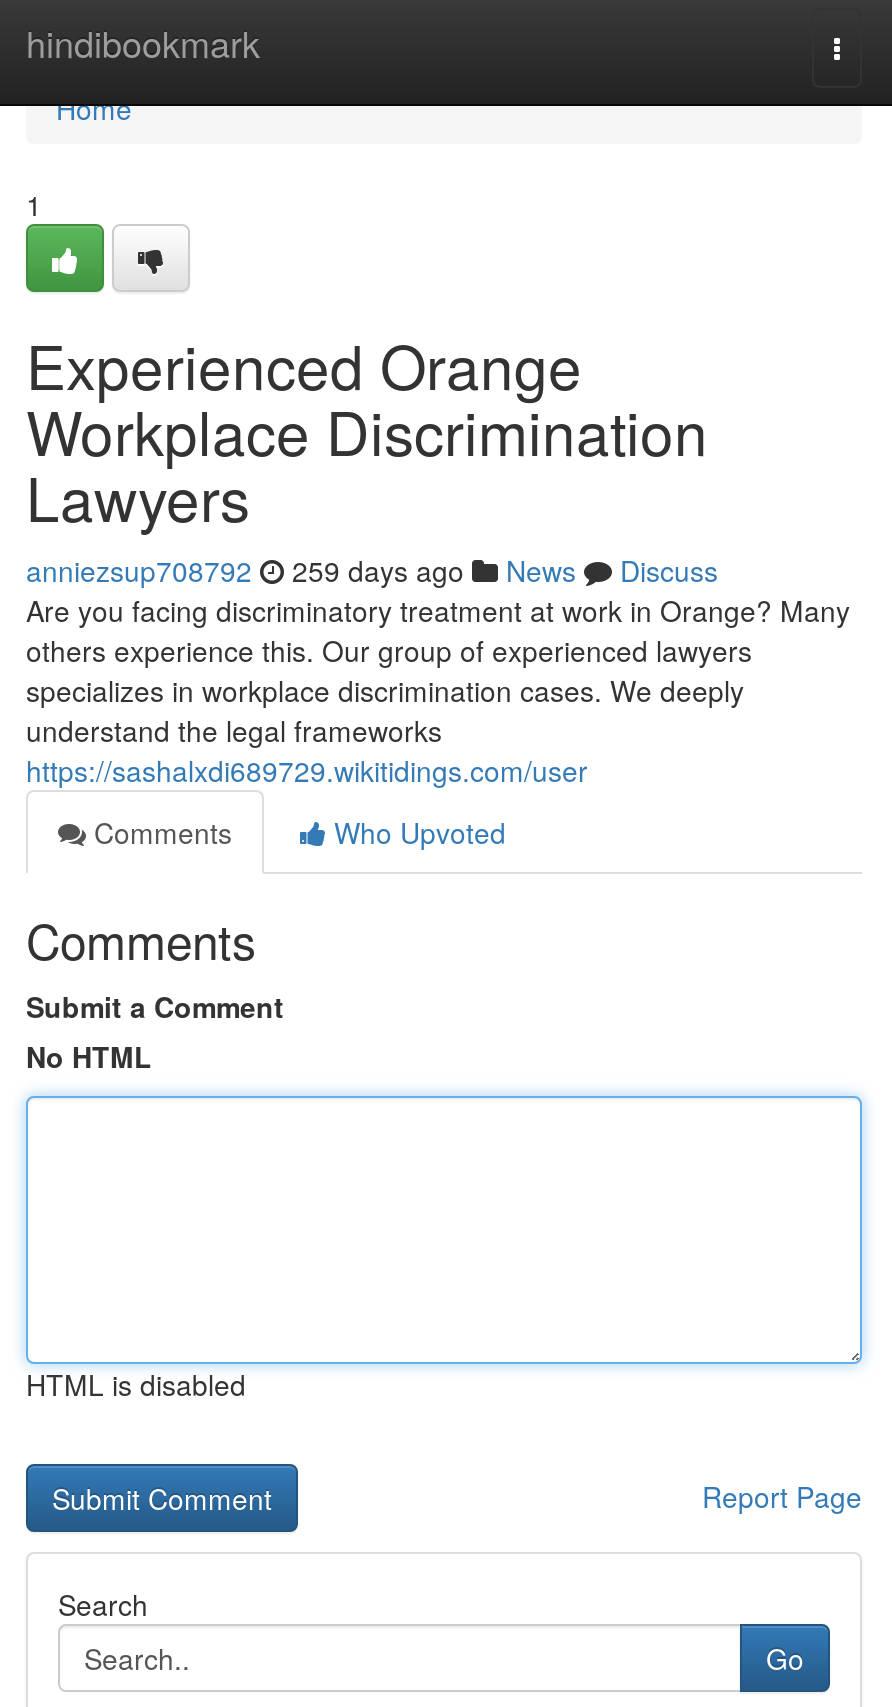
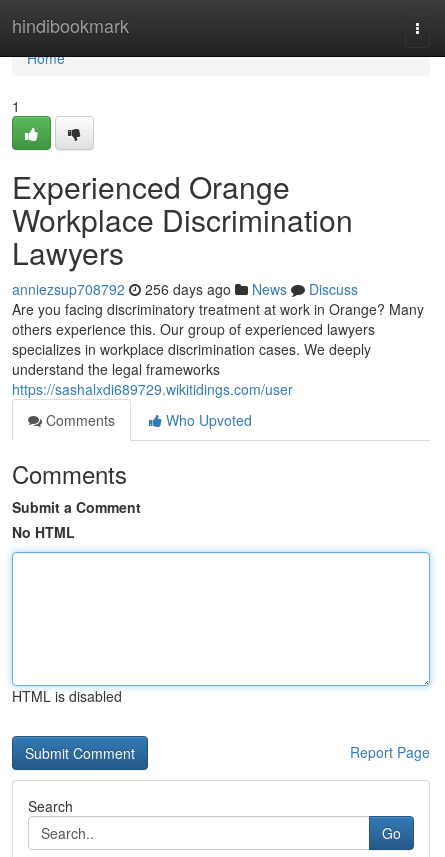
- anniezsup708792 259 days ago News Discuss
+ anniezsup708792 256 days ago News Discuss
